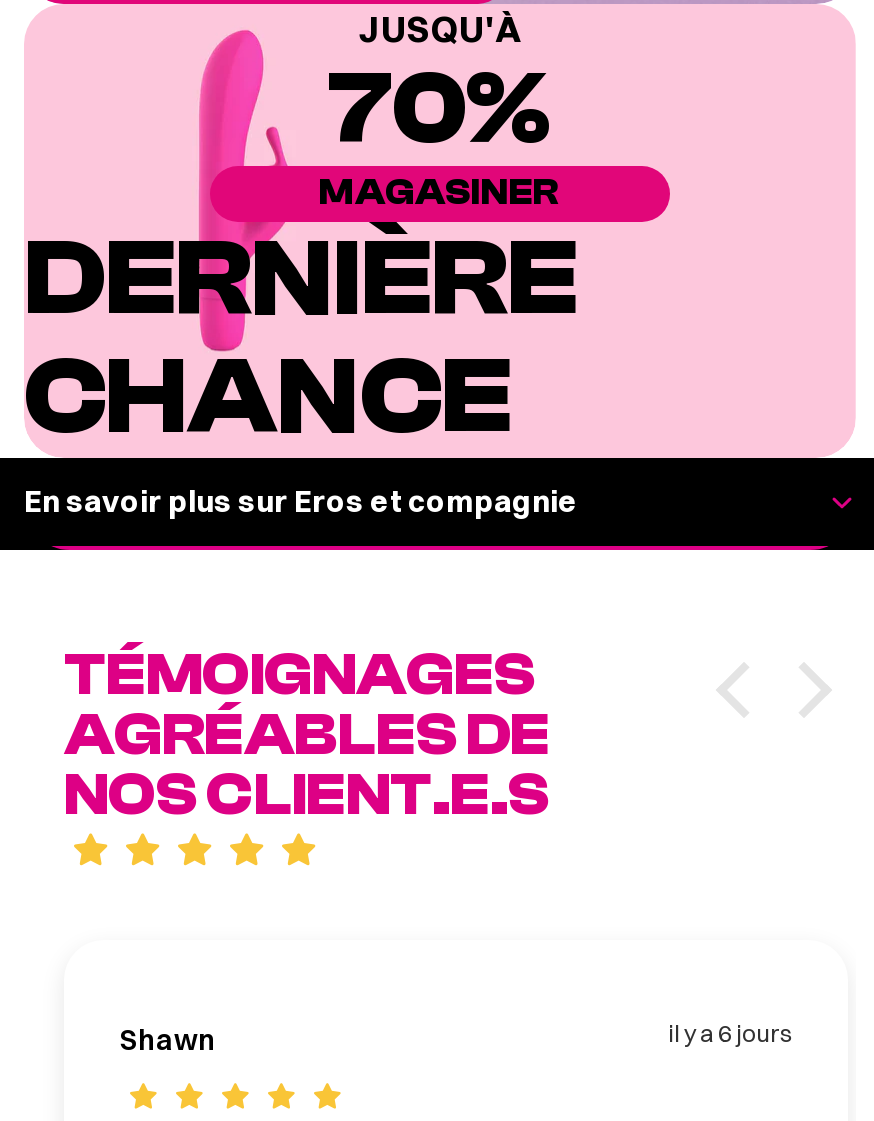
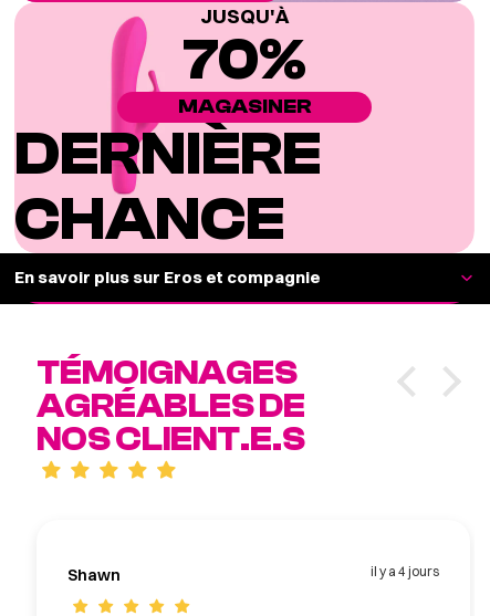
- il y a 6 jours
+ il y a 4 jours
